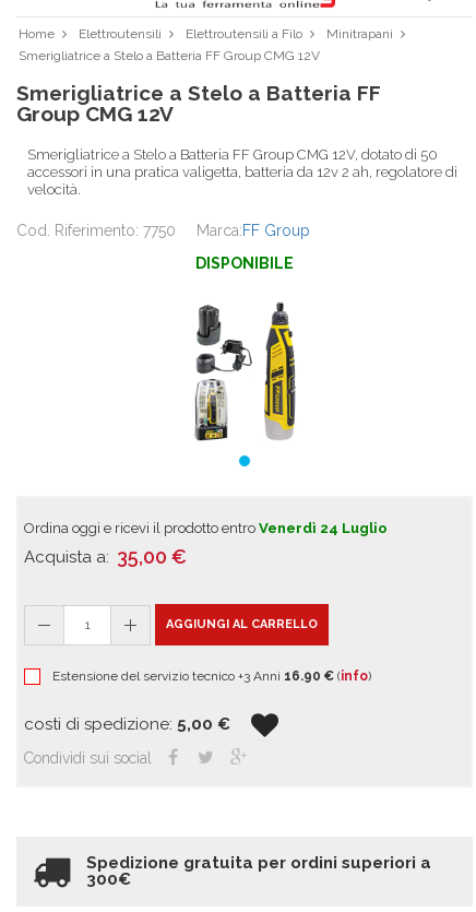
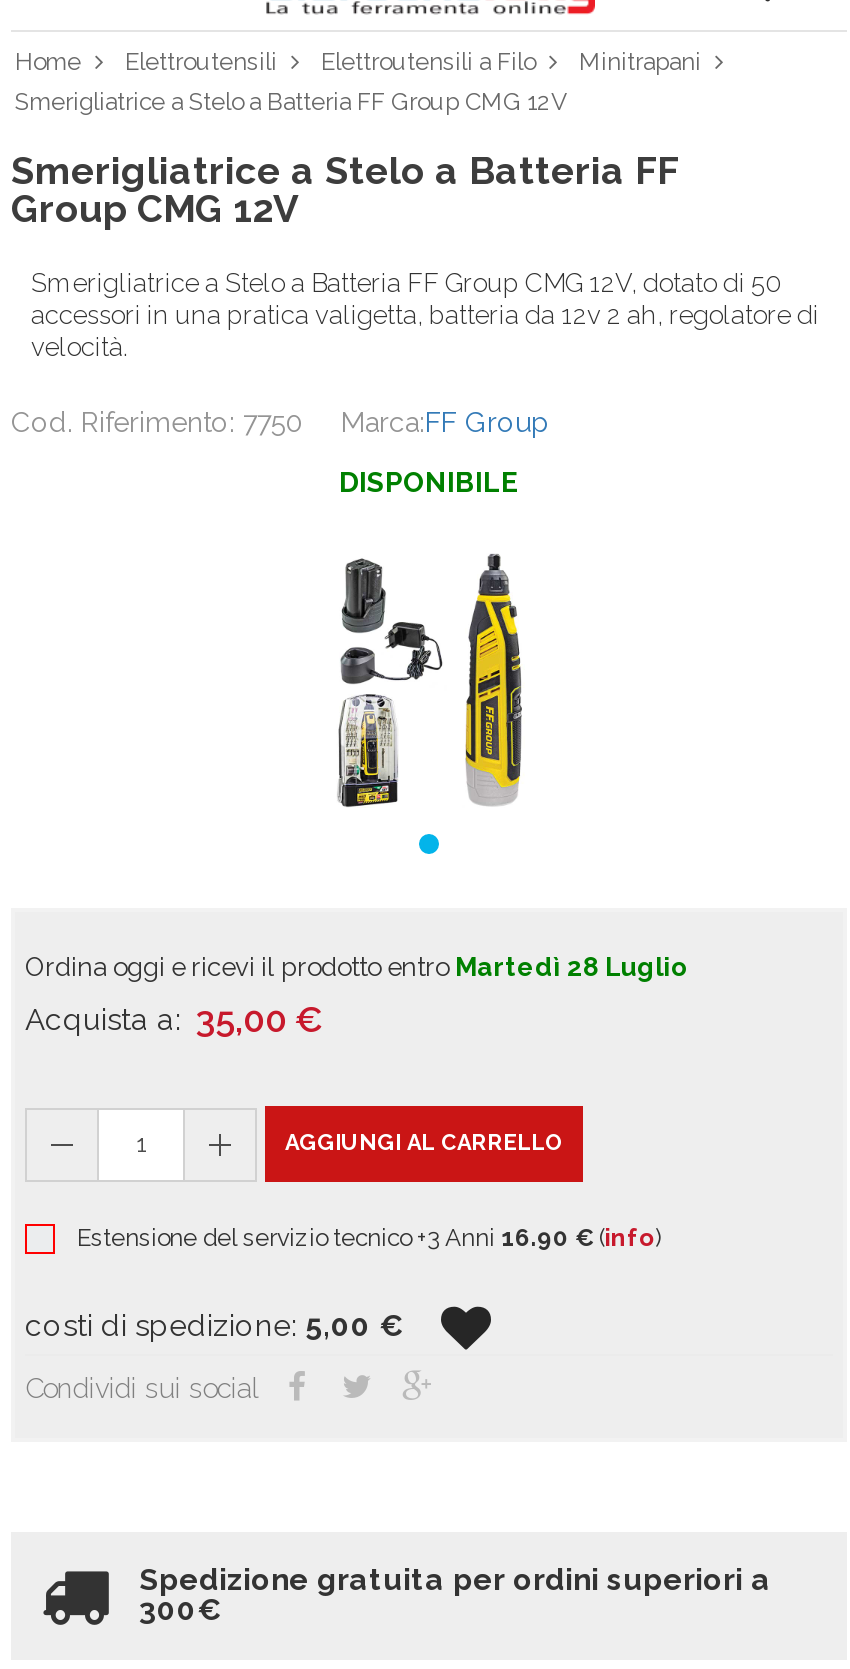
- Ordina oggi e ricevi il prodotto entro Venerdì 24 Luglio
+ Ordina oggi e ricevi il prodotto entro Martedì 28 Luglio
